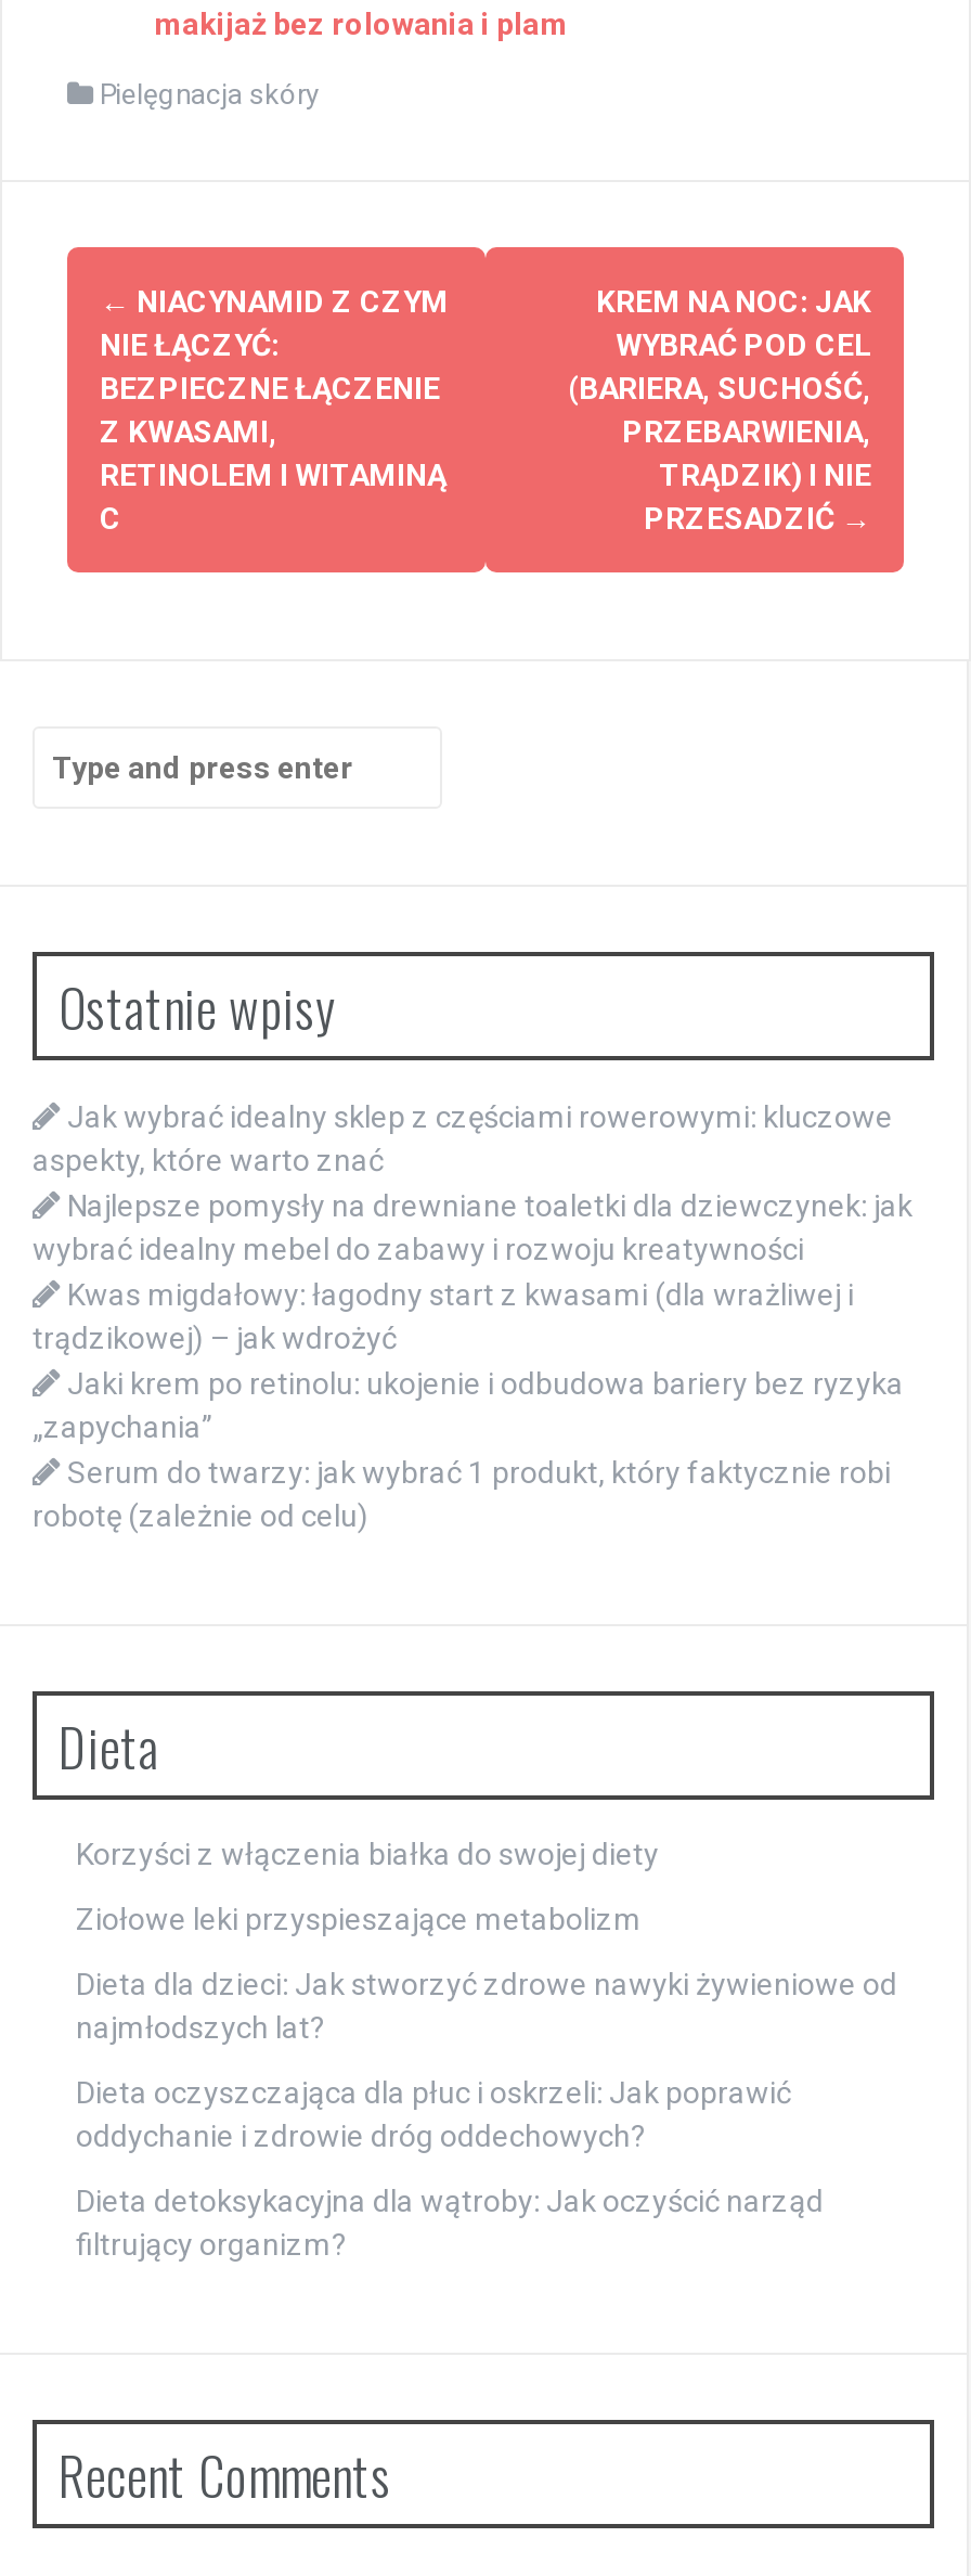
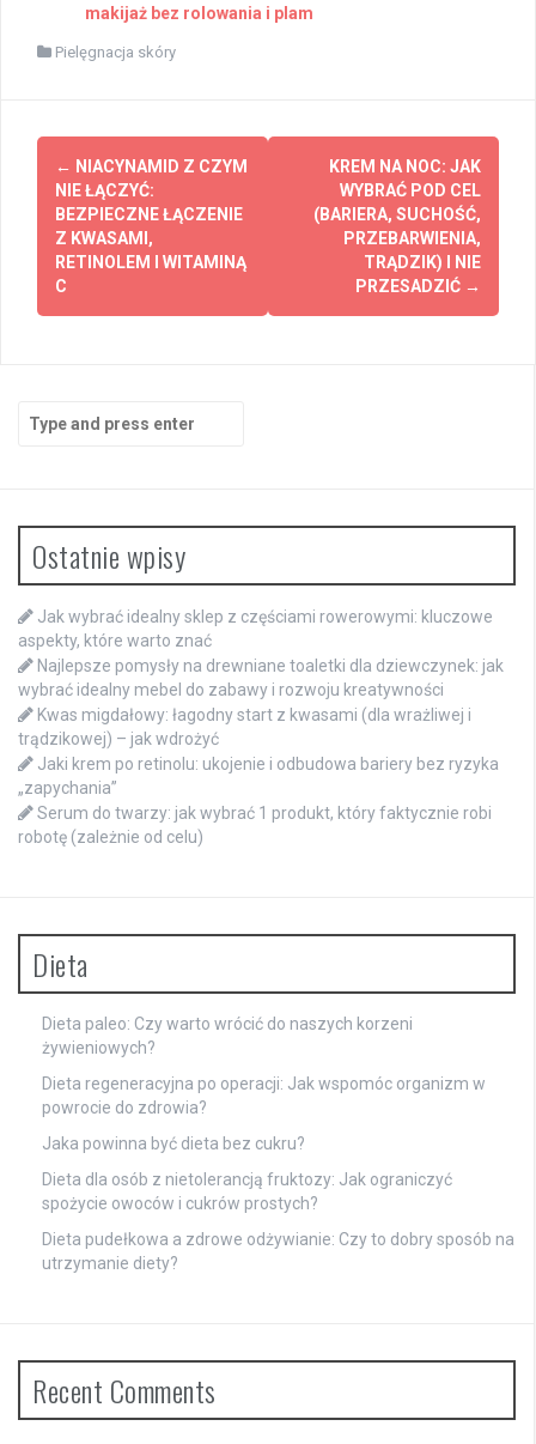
- Korzyści z włączenia białka do swojej diety
+ Dieta paleo: Czy warto wrócić do naszych korzeni
+ żywieniowych?

- Ziołowe leki przyspieszające metabolizm
+ Dieta regeneracyjna po operacji: Jak wspomóc organizm w
+ powrocie do zdrowia?

- Dieta dla dzieci: Jak stworzyć zdrowe nawyki żywieniowe od
- najmłodszych lat?
+ Jaka powinna być dieta bez cukru?

- Dieta oczyszczająca dla płuc i oskrzeli: Jak poprawić
- oddychanie i zdrowie dróg oddechowych?
+ Dieta dla osób z nietolerancją fruktozy: Jak ograniczyć
+ spożycie owoców i cukrów prostych?

- Dieta detoksykacyjna dla wątroby: Jak oczyścić narząd
- filtrujący organizm?
+ Dieta pudełkowa a zdrowe odżywianie: Czy to dobry sposób na
+ utrzymanie diety?
